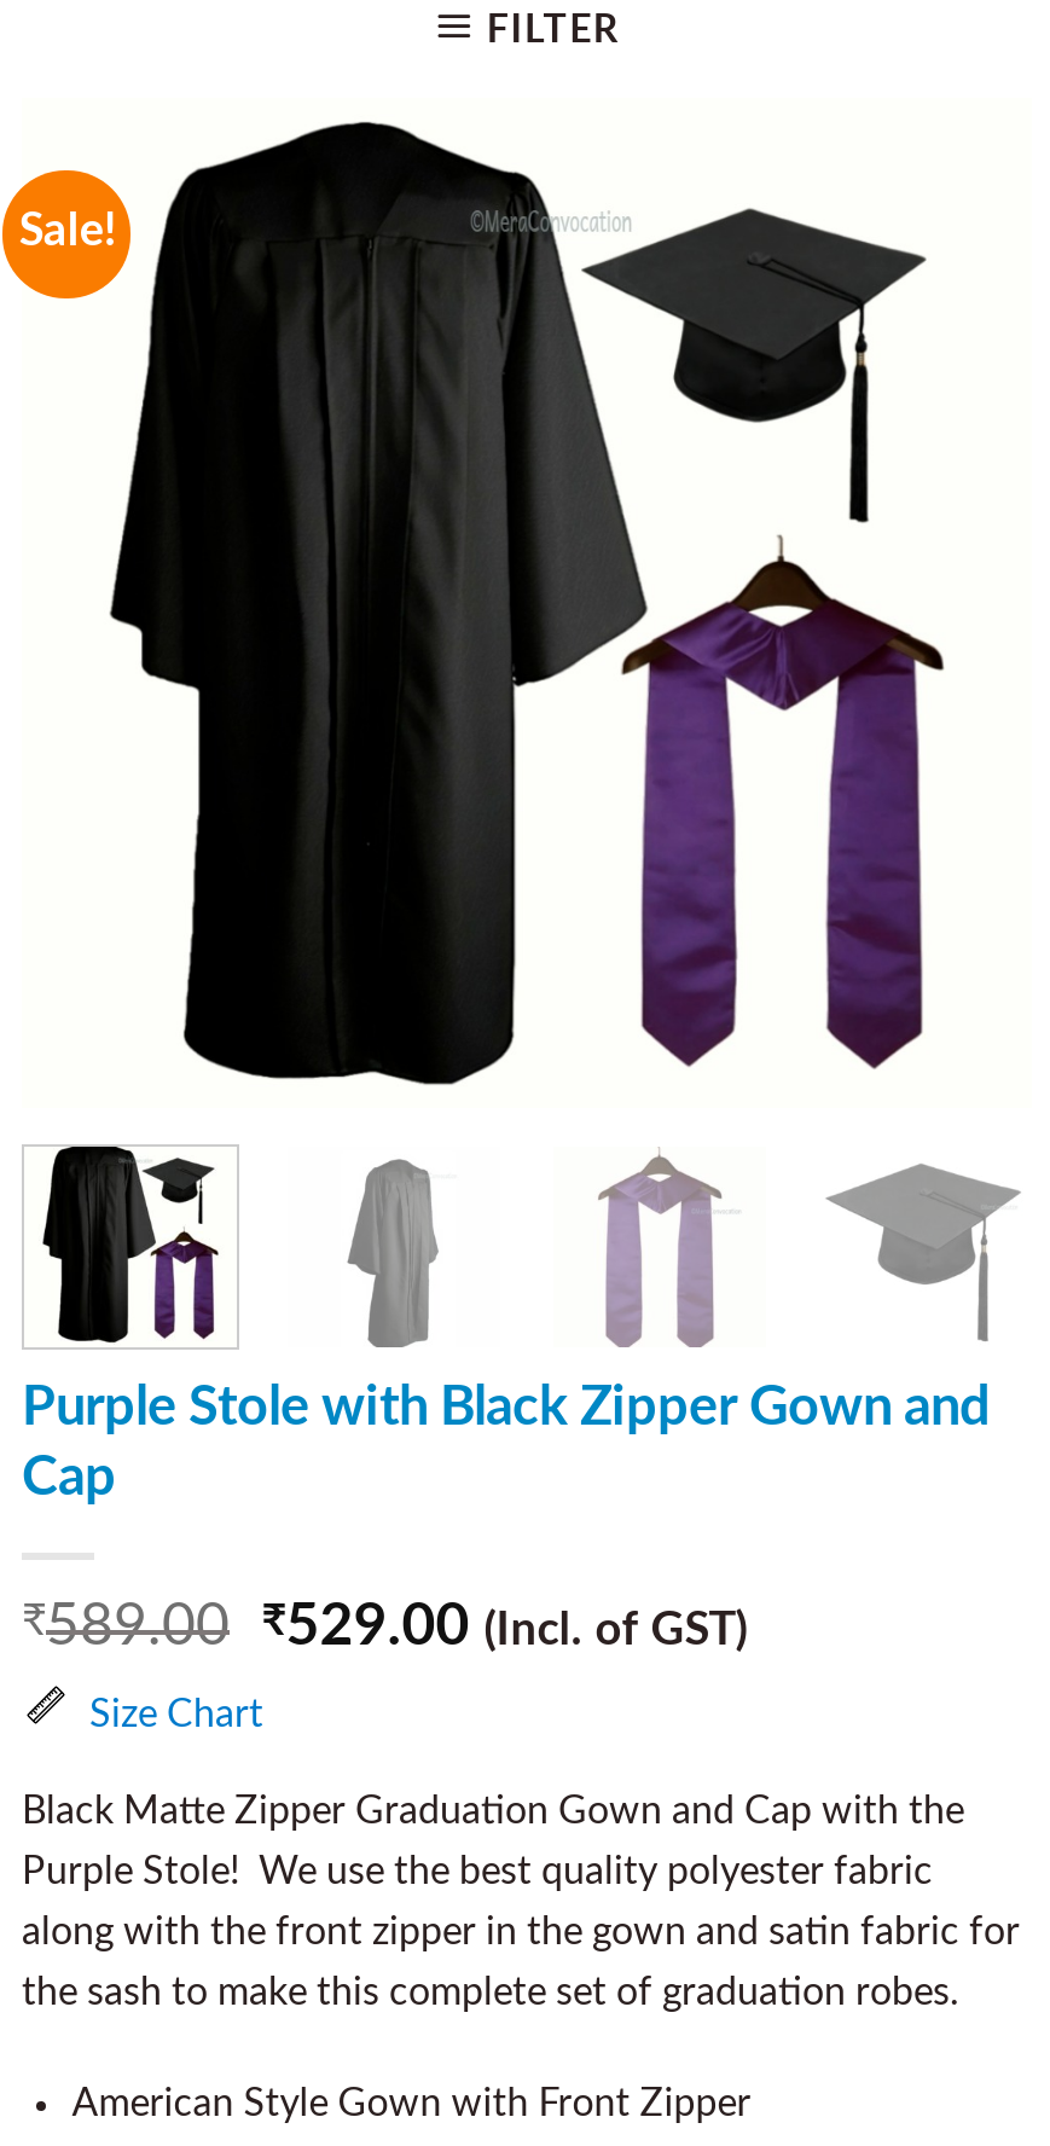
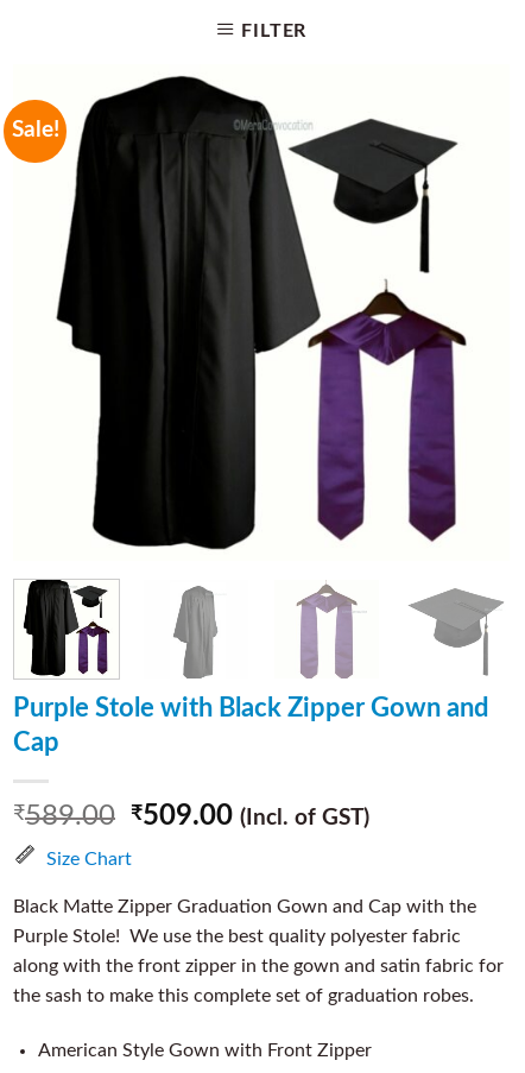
- ₹529.00 (Incl. of GST)
+ ₹509.00 (Incl. of GST)
